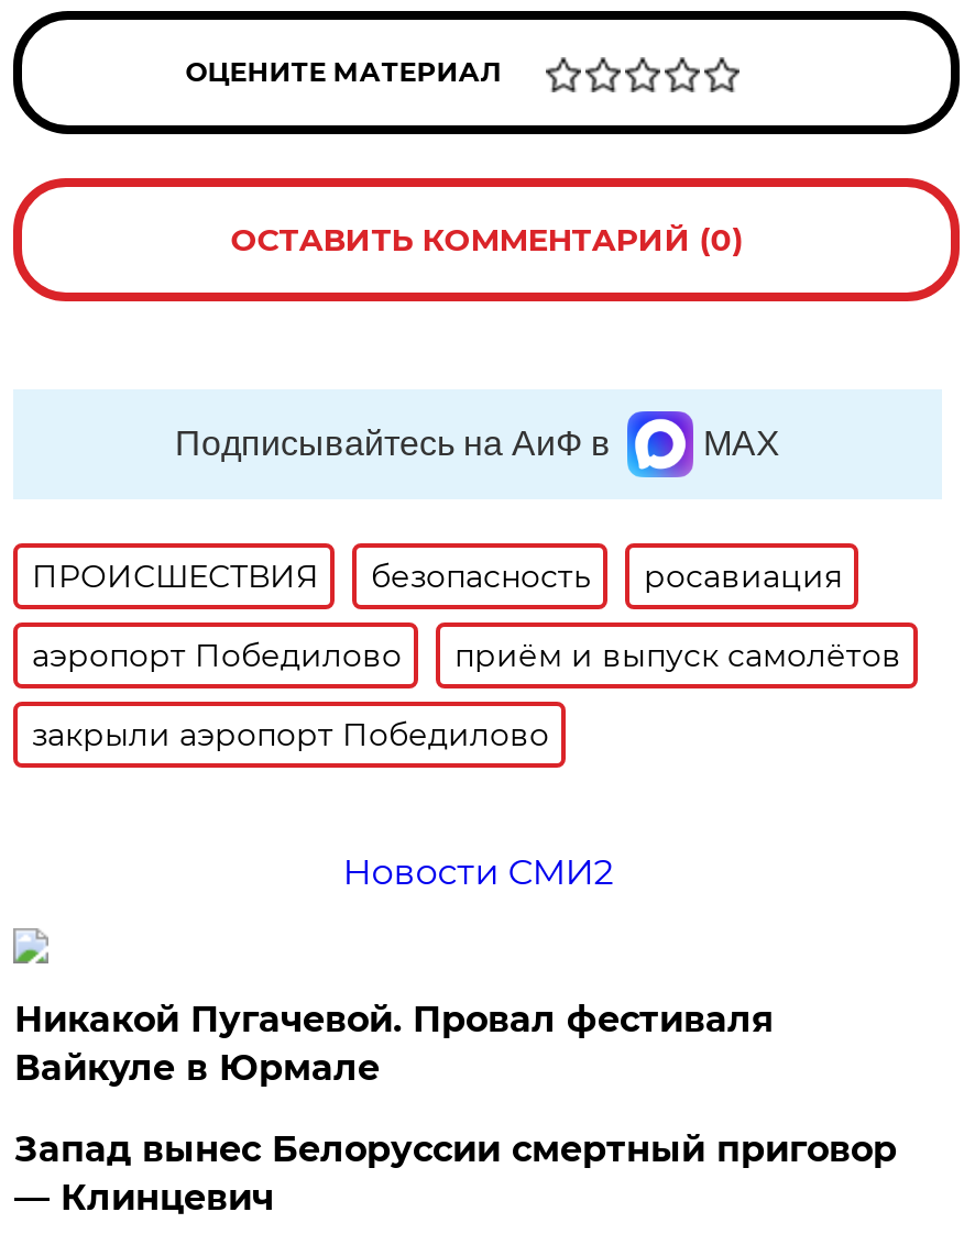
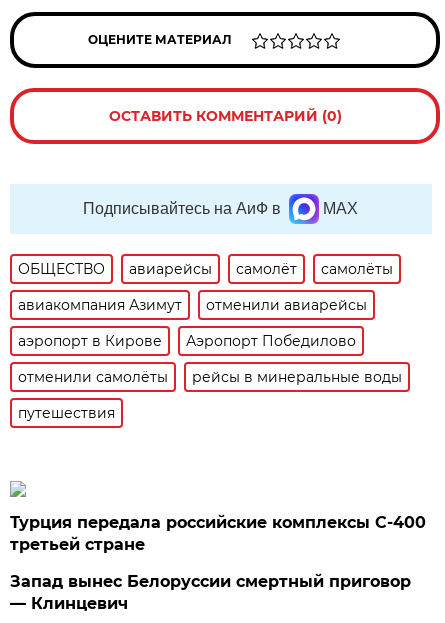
- ПРОИСШЕСТВИЯ
- безопасность
- росавиация
- аэропорт Победилово
- приём и выпуск самолётов
- закрыли аэропорт Победилово
- Новости СМИ2
+ ОБЩЕСТВО
+ авиарейсы
+ самолёт
+ самолёты
+ авиакомпания Азимут
+ отменили авиарейсы
+ аэропорт в Кирове
+ Аэропорт Победилово
+ отменили самолёты
+ рейсы в минеральные воды
+ путешествия

- Никакой Пугачевой. Провал фестиваля
- Вайкуле в Юрмале
+ Турция передала российские комплексы С-400
+ третьей стране
